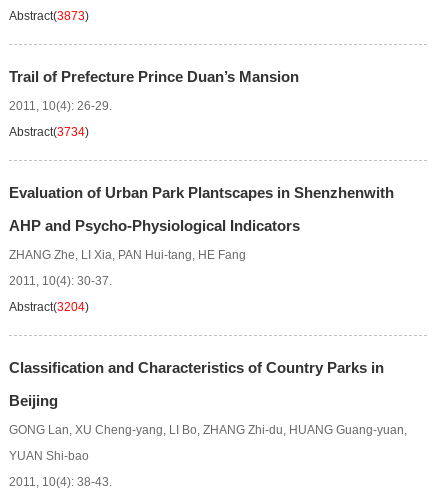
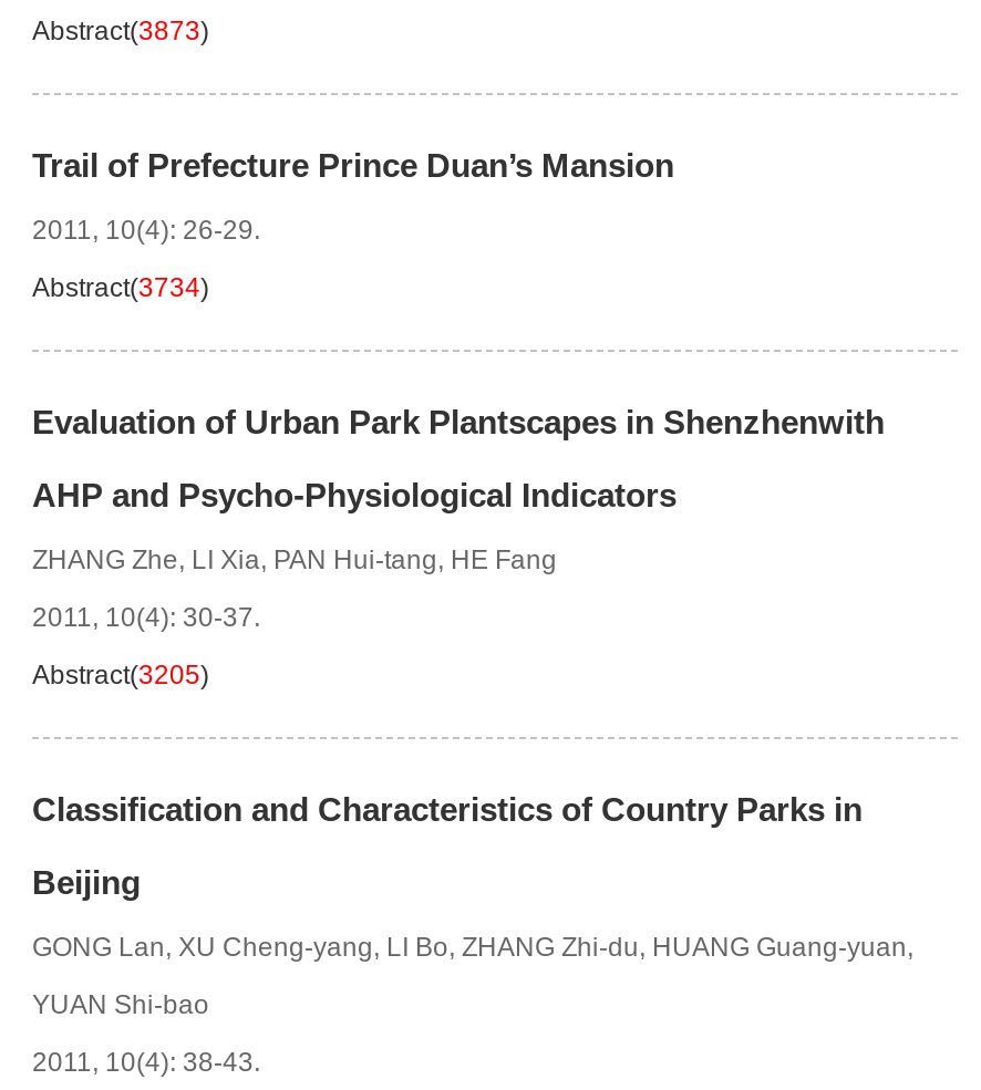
- Abstract(3204)
+ Abstract(3205)
